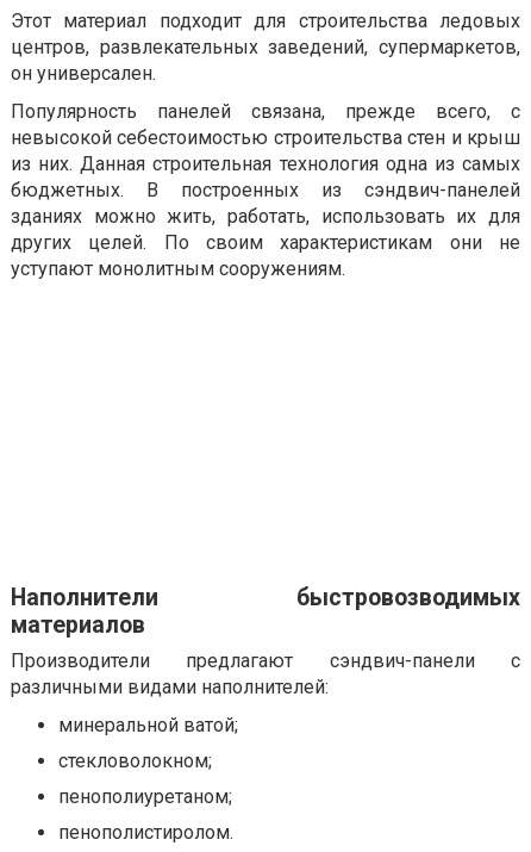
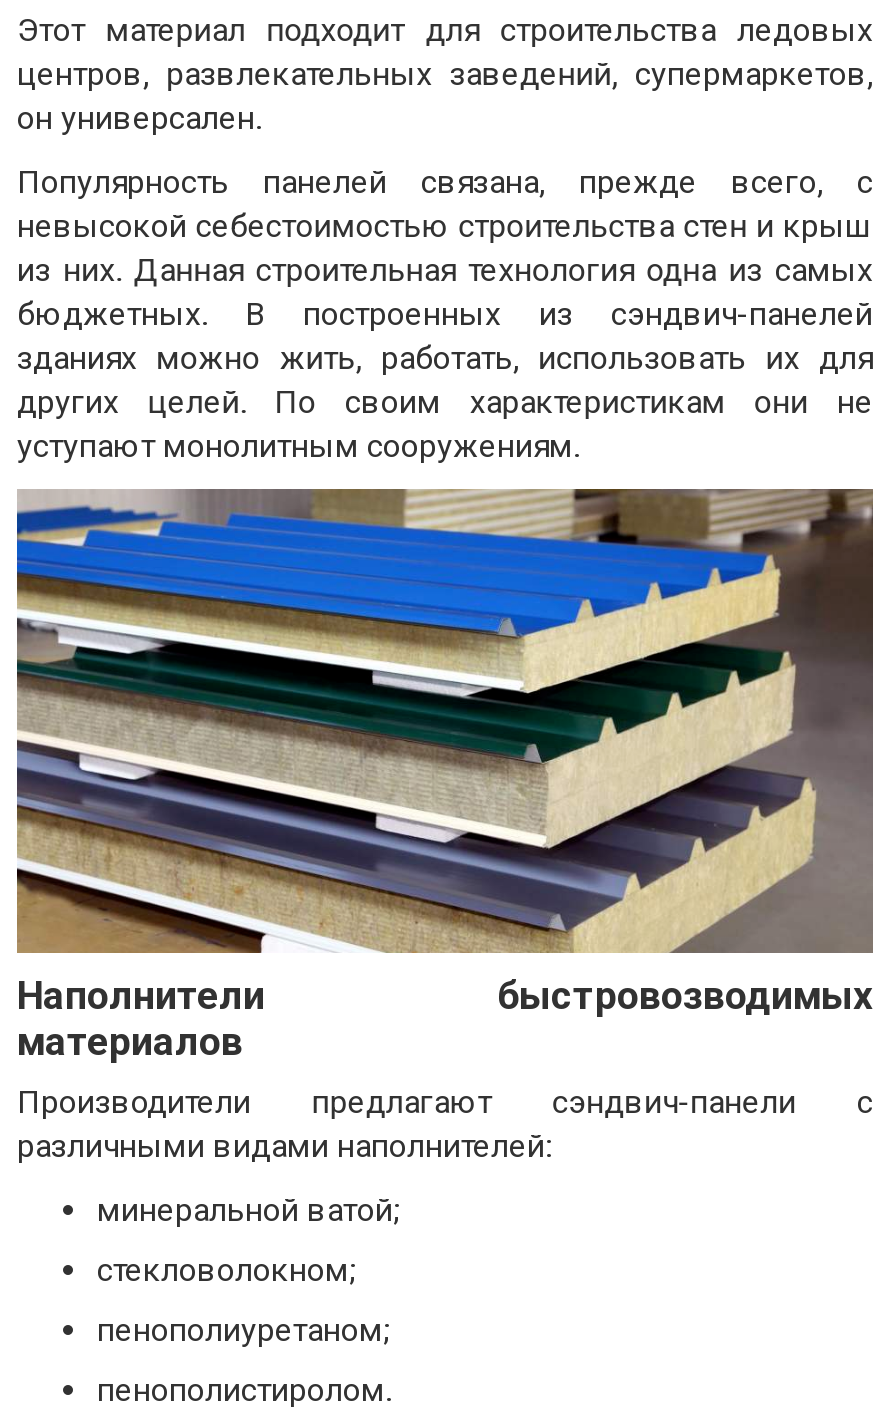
+ [image]
